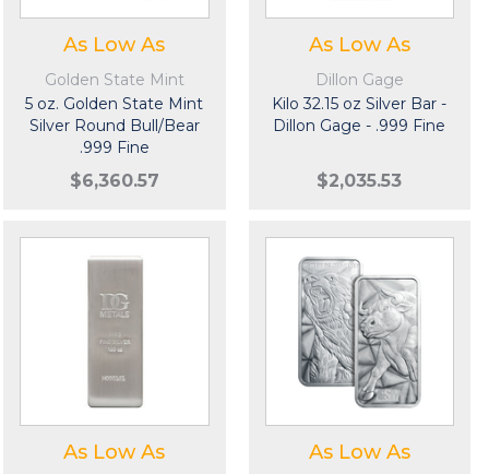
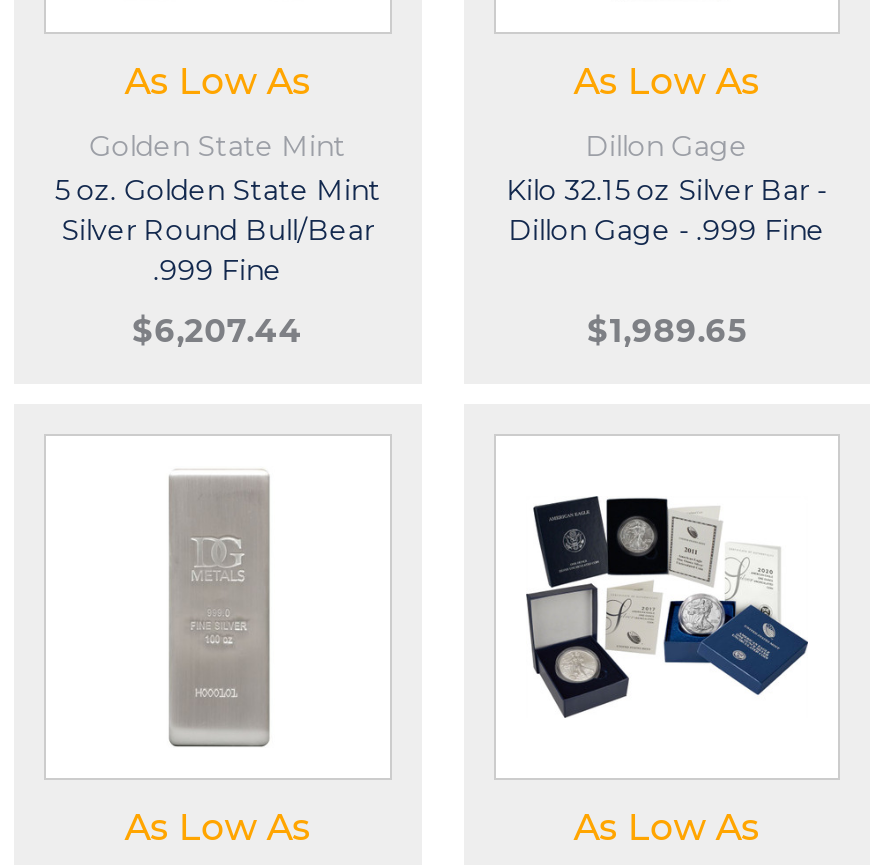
- $6,360.57
+ $6,207.44

- $2,035.53
+ $1,989.65

- [image]
+ [image]
